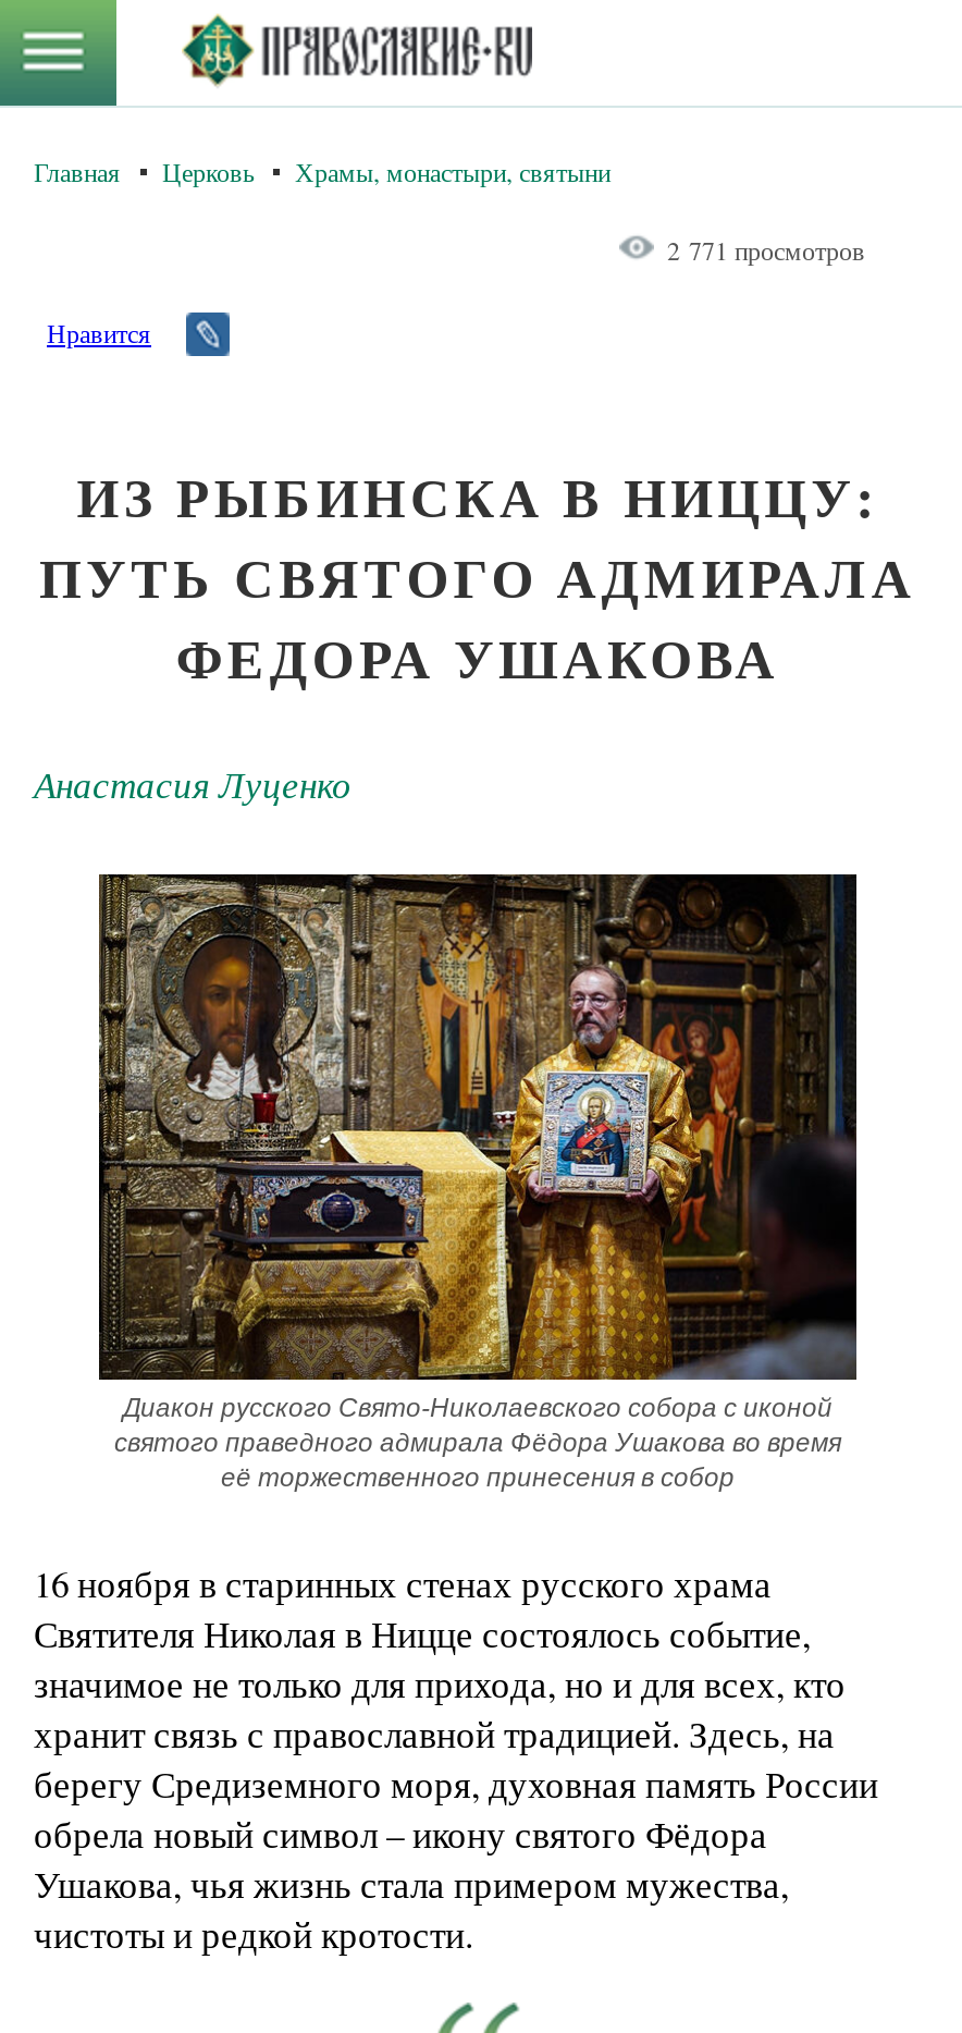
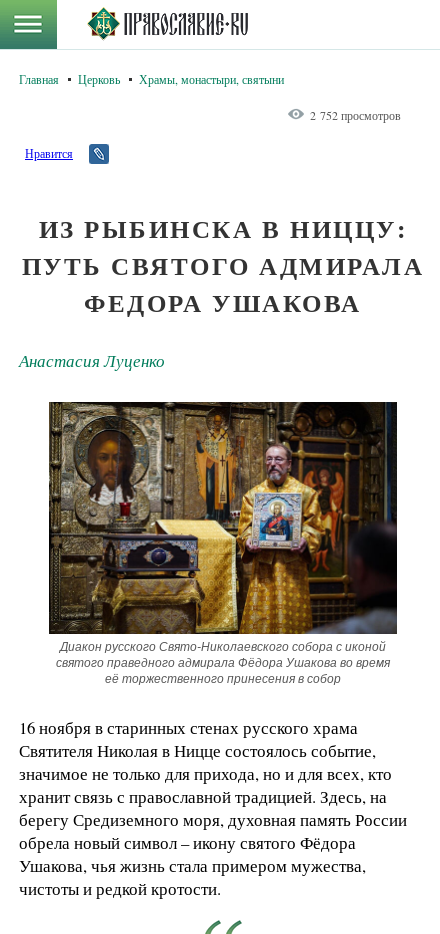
- 2 771 просмотров
+ 2 752 просмотров
